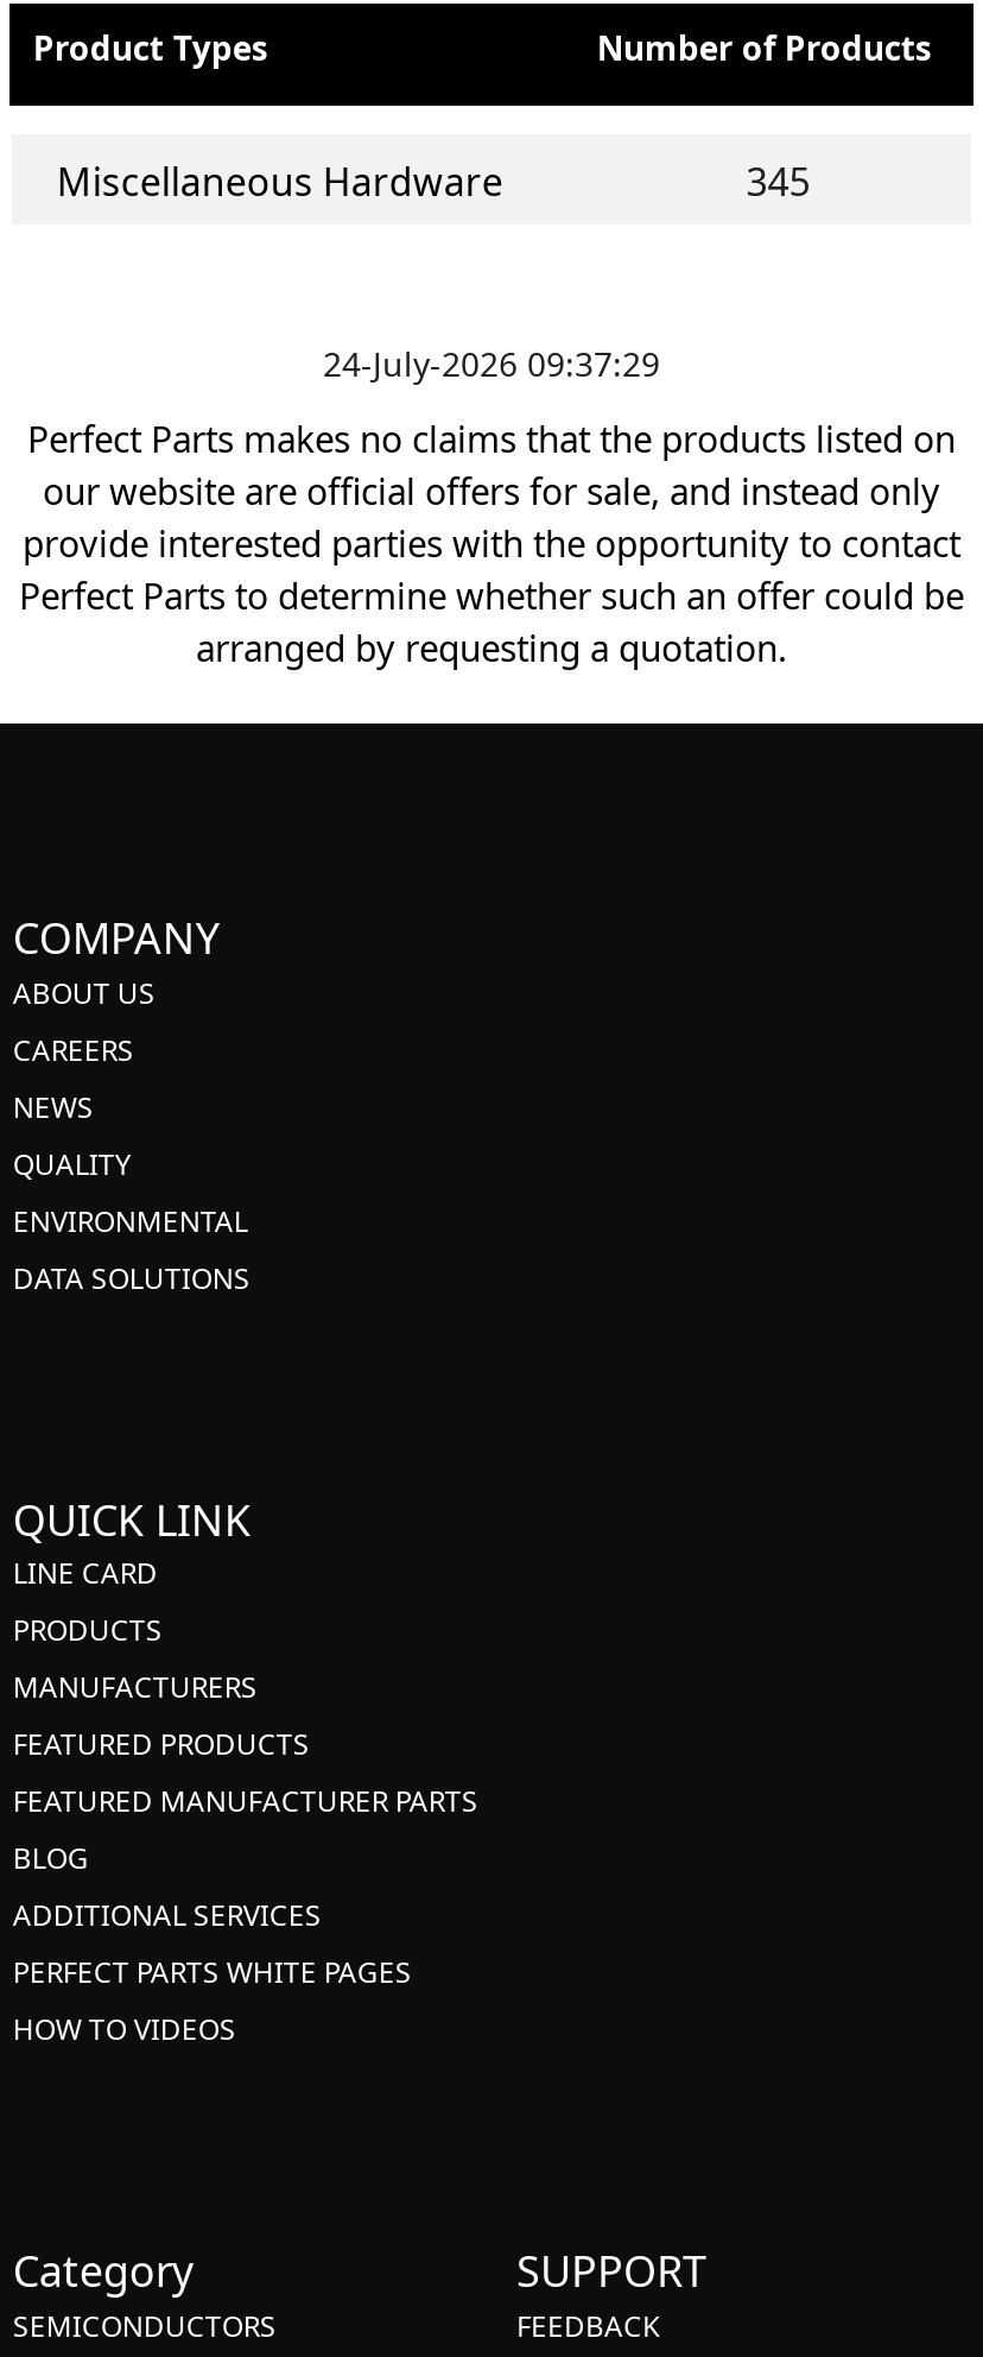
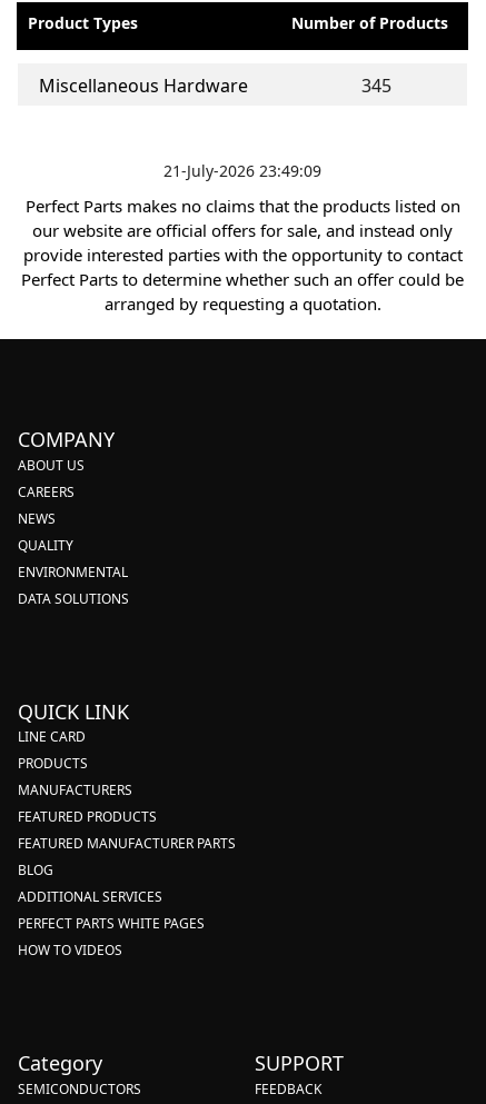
- 24-July-2026 09:37:29
+ 21-July-2026 23:49:09
